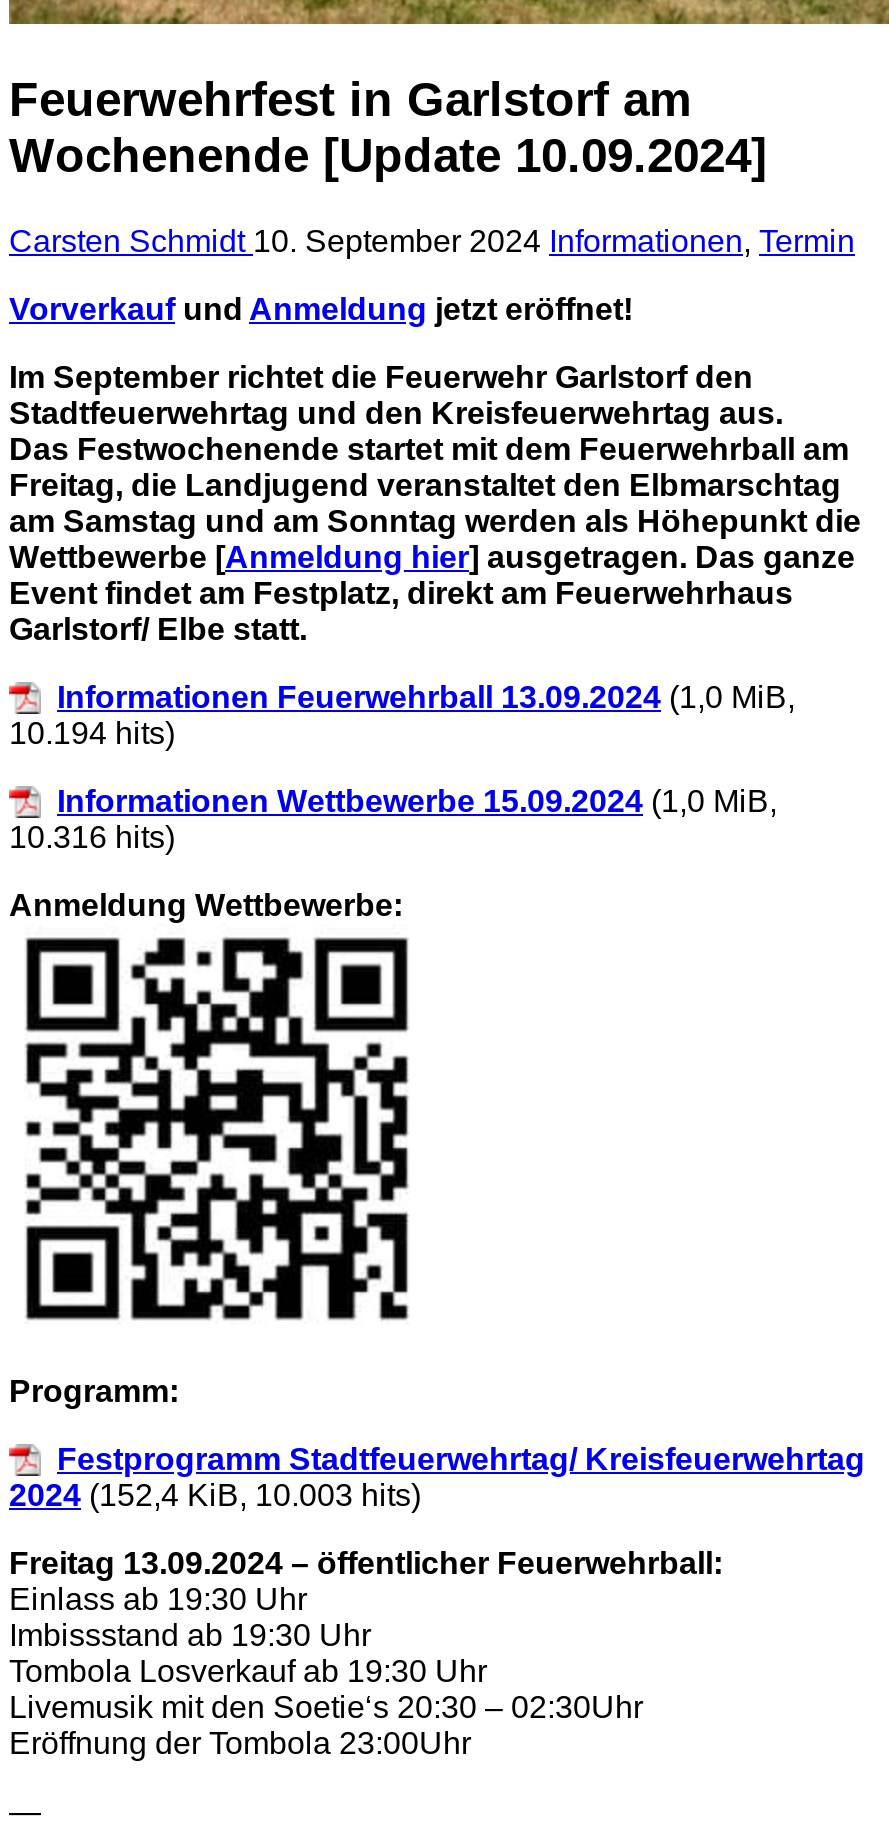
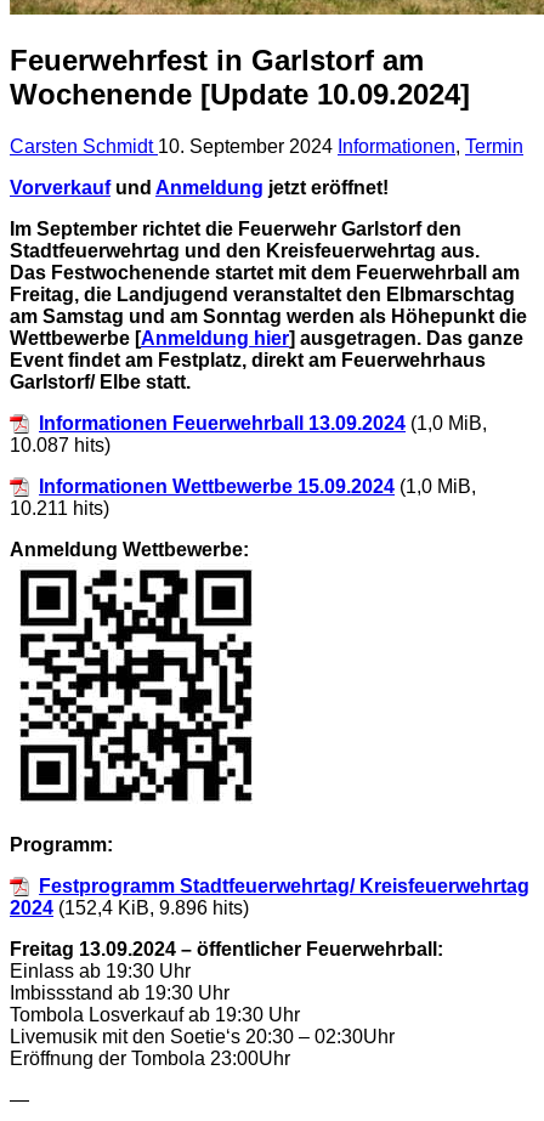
- 10.194 hits)
+ 10.087 hits)

- 10.316 hits)
+ 10.211 hits)

- 2024 (152,4 KiB, 10.003 hits)
+ 2024 (152,4 KiB, 9.896 hits)
